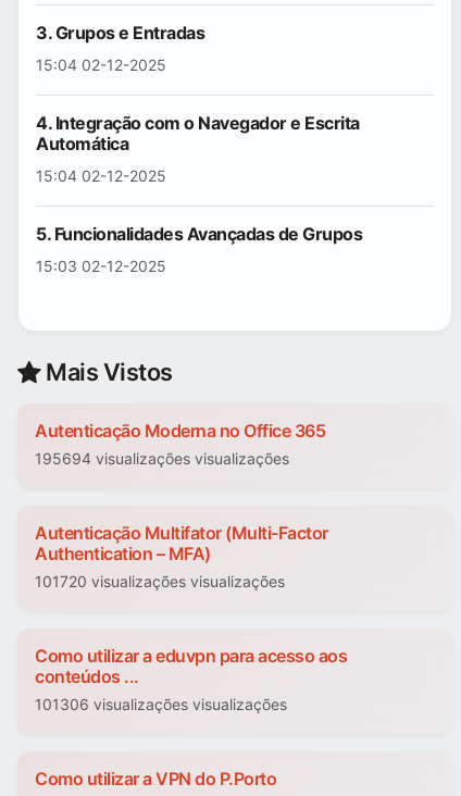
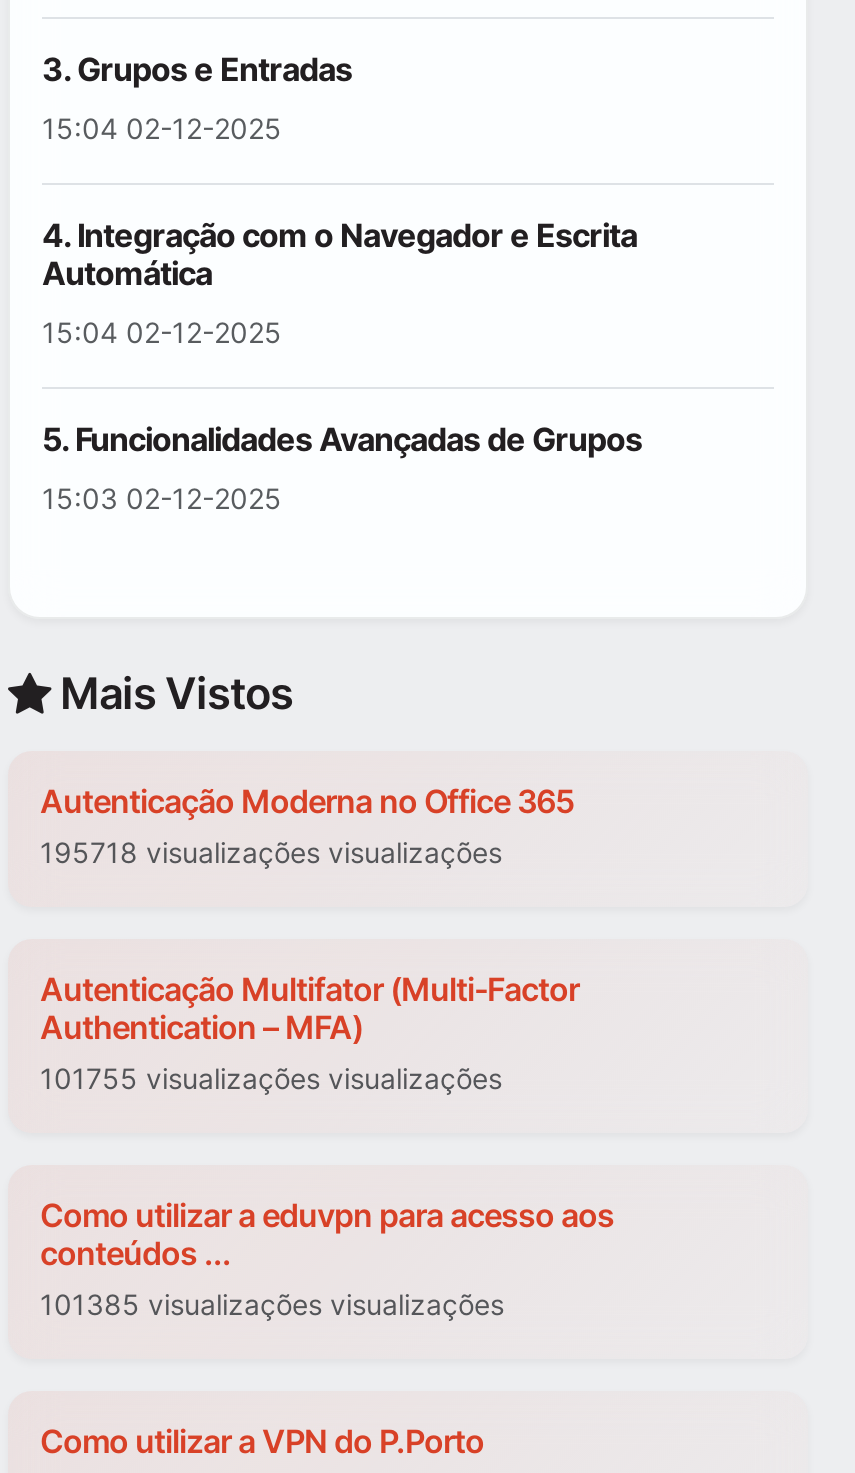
- 195694 visualizações visualizações
+ 195718 visualizações visualizações

- 101720 visualizações visualizações
+ 101755 visualizações visualizações

- 101306 visualizações visualizações
+ 101385 visualizações visualizações
